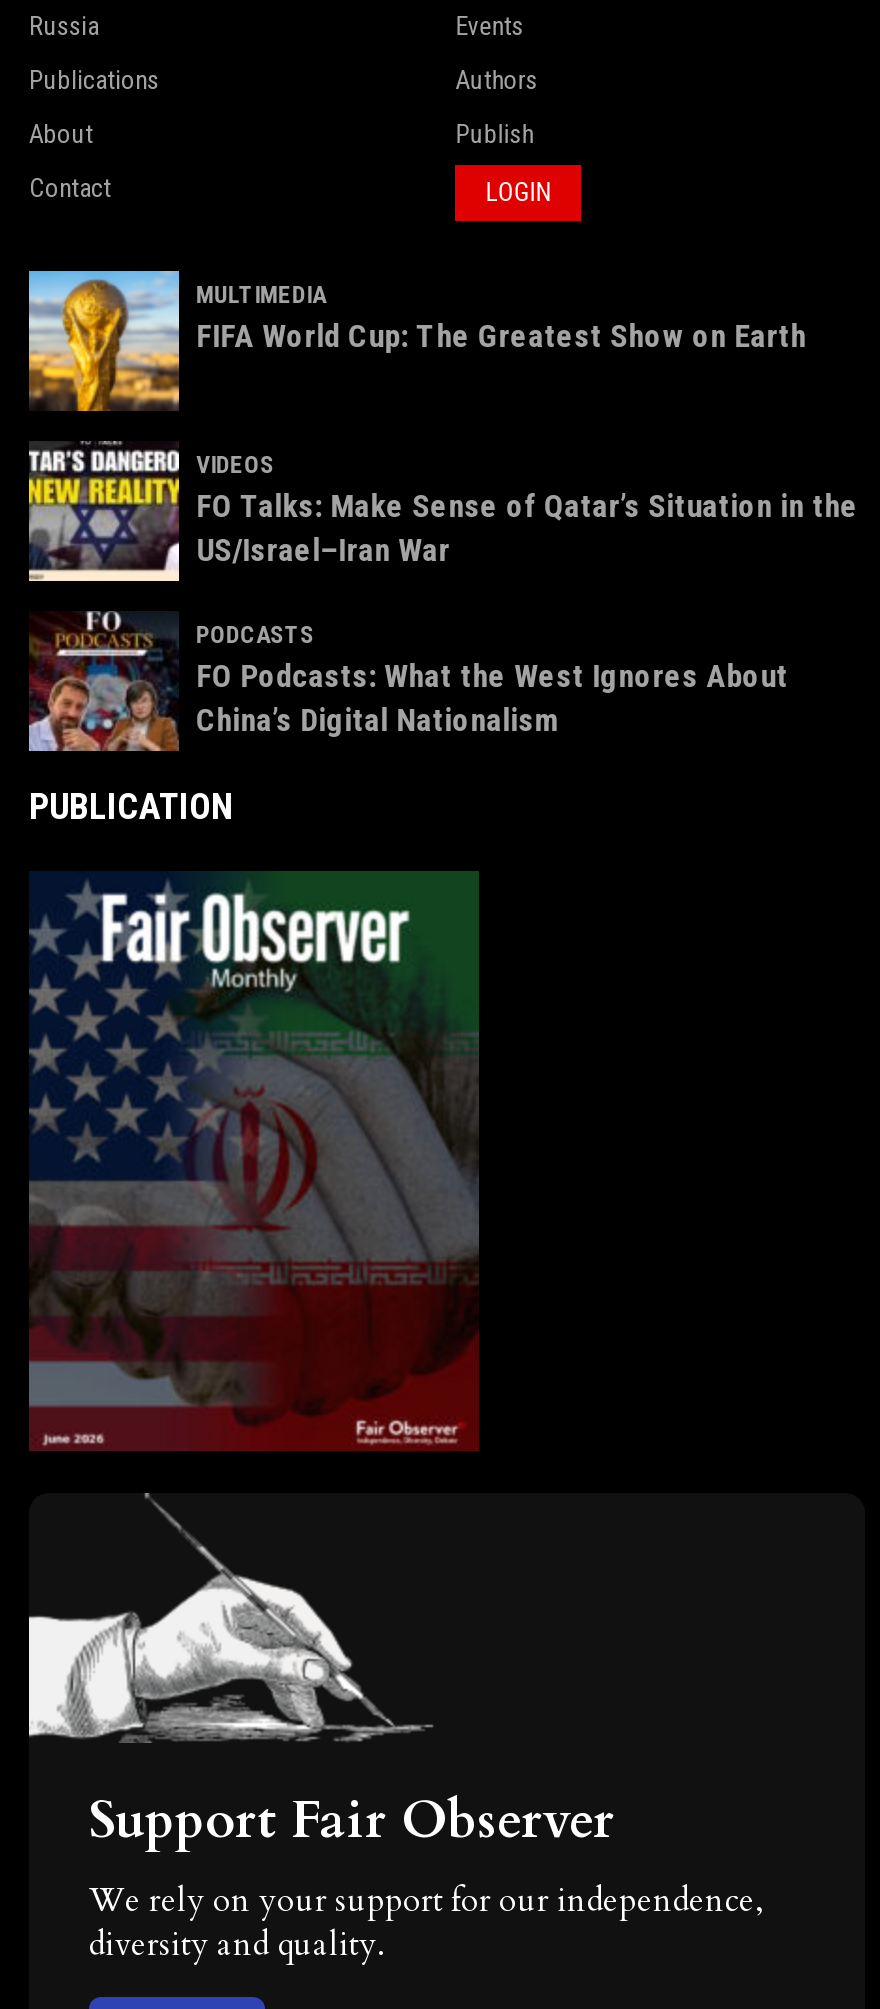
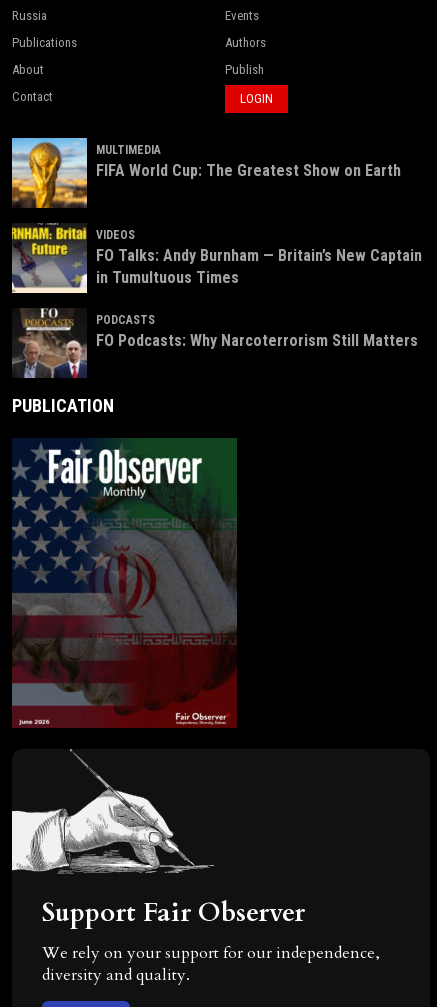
- [image]
- FO Talks: Make Sense of Qatar’s Situation in the
- US/Israel–Iran War
+ [image]
+ FO Talks: Andy Burnham — Britain’s New Captain
+ in Tumultuous Times

- [image]
- FO Podcasts: What the West Ignores About
- China’s Digital Nationalism
+ [image]
+ FO Podcasts: Why Narcoterrorism Still Matters
